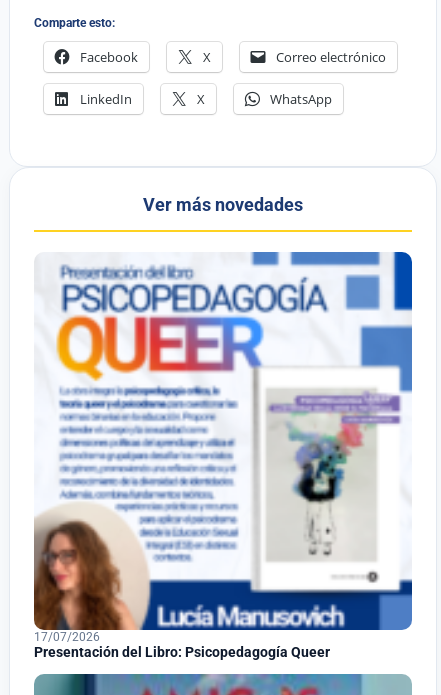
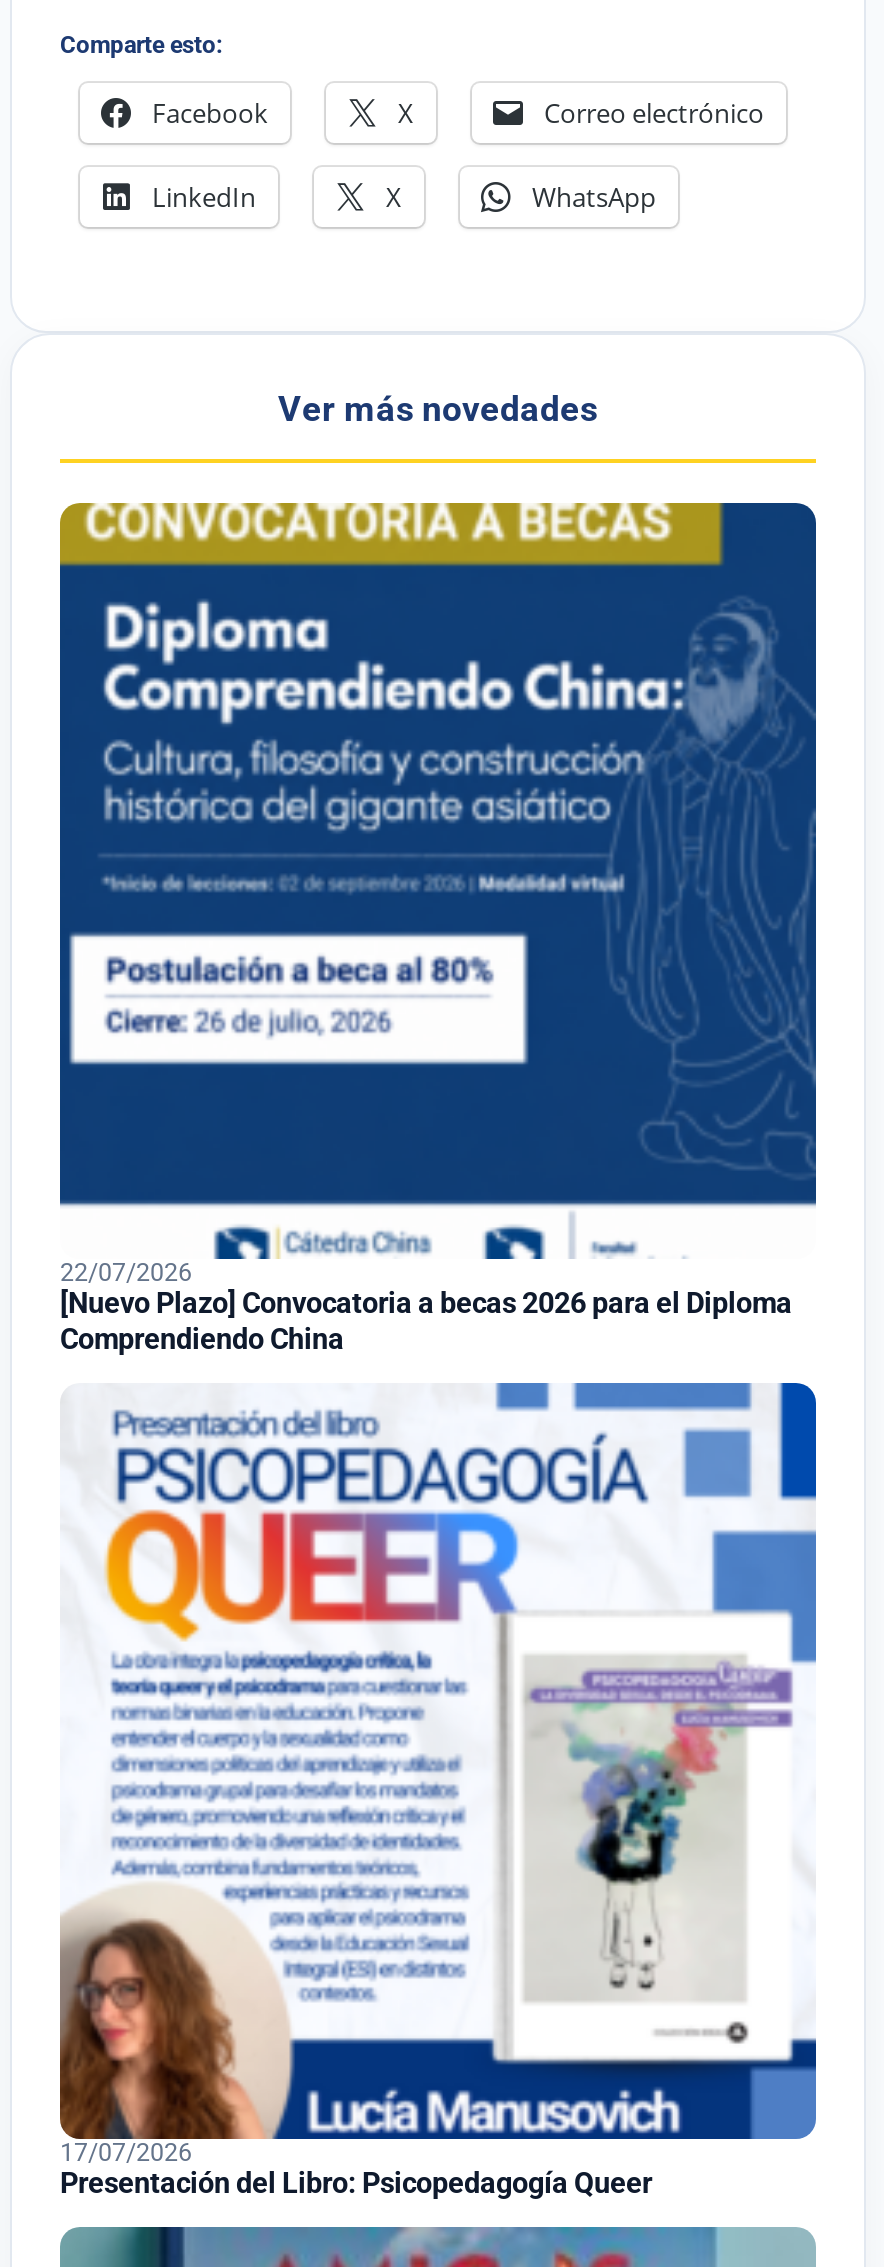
+ [image]
+ 22/07/2026
+ [Nuevo Plazo] Convocatoria a becas 2026 para el Diploma
+ Comprendiendo China
